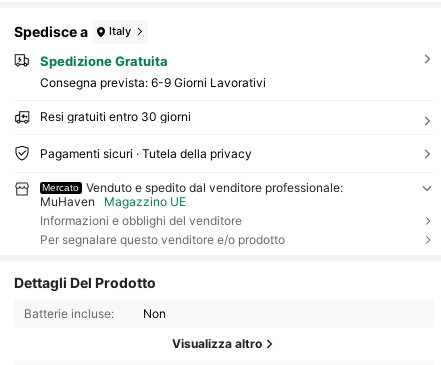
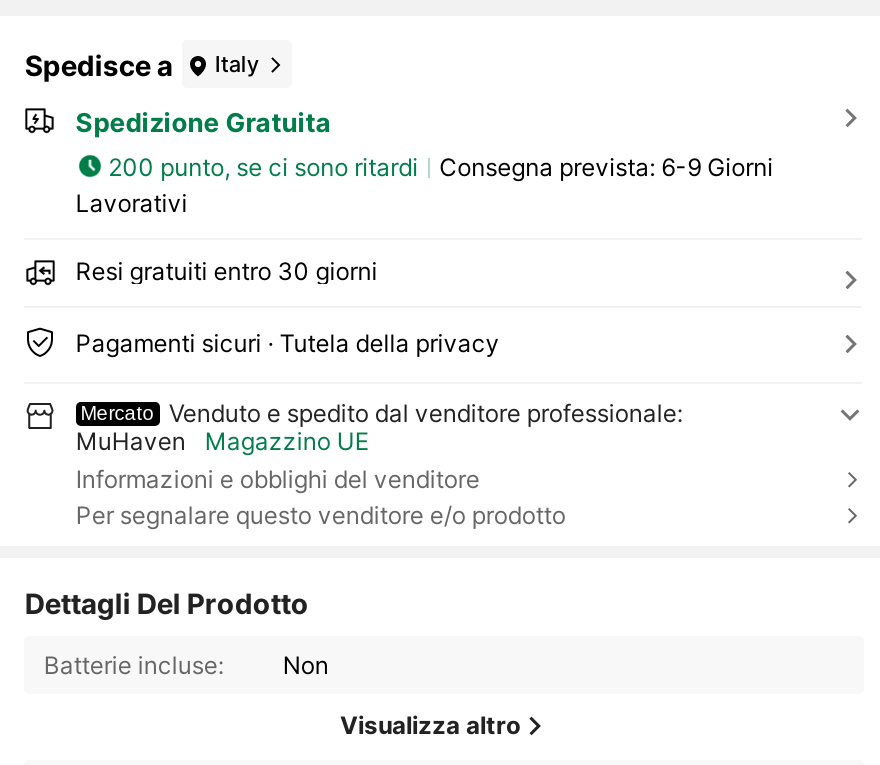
- Consegna prevista: 6-9 Giorni Lavorativi
+ 200 punto, se ci sono ritardi
+ Consegna prevista: 6-9 Giorni
+ Lavorativi
